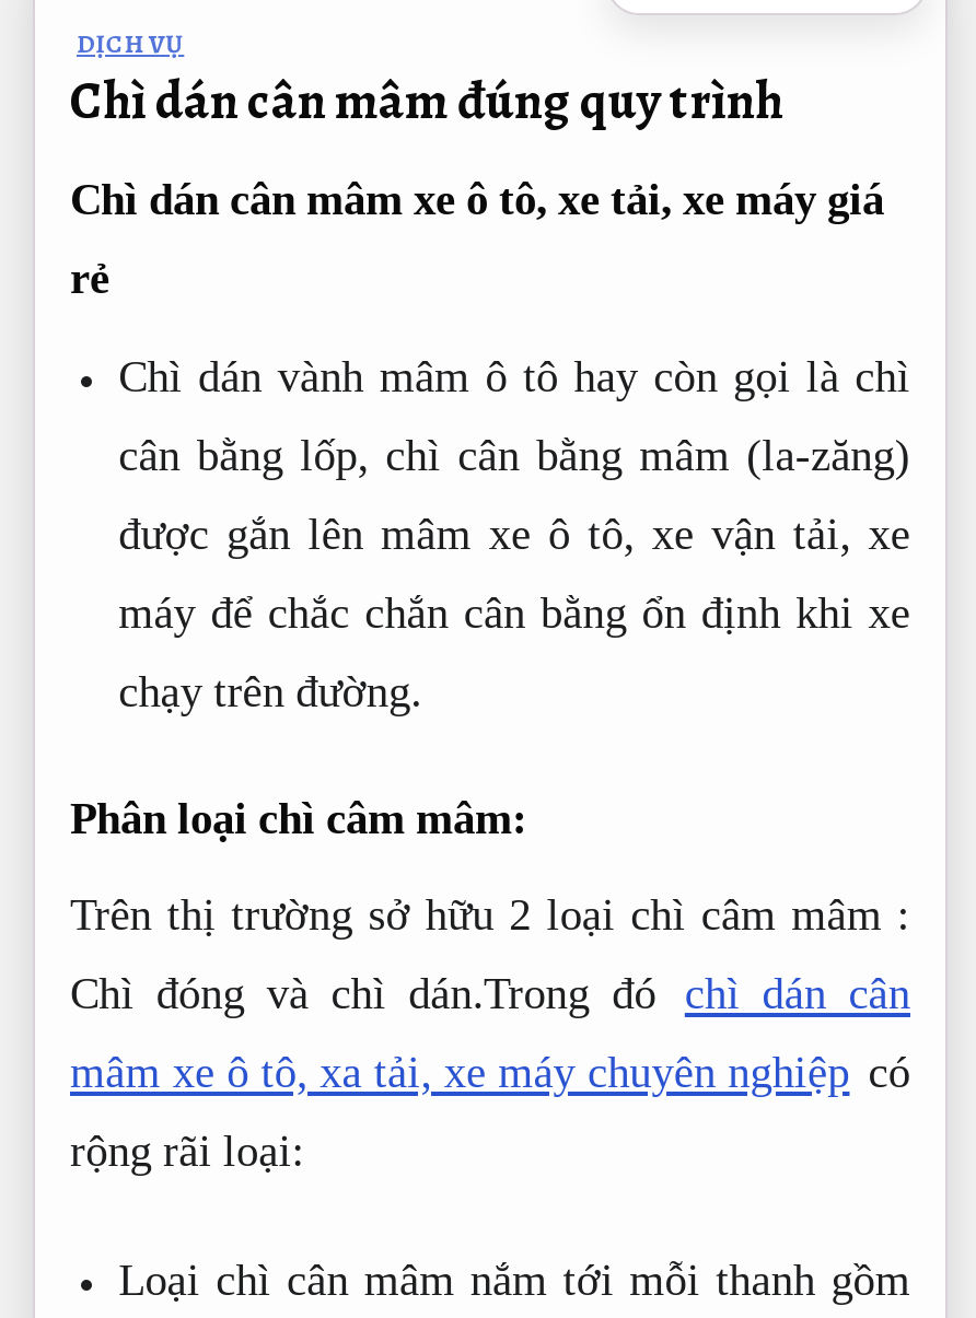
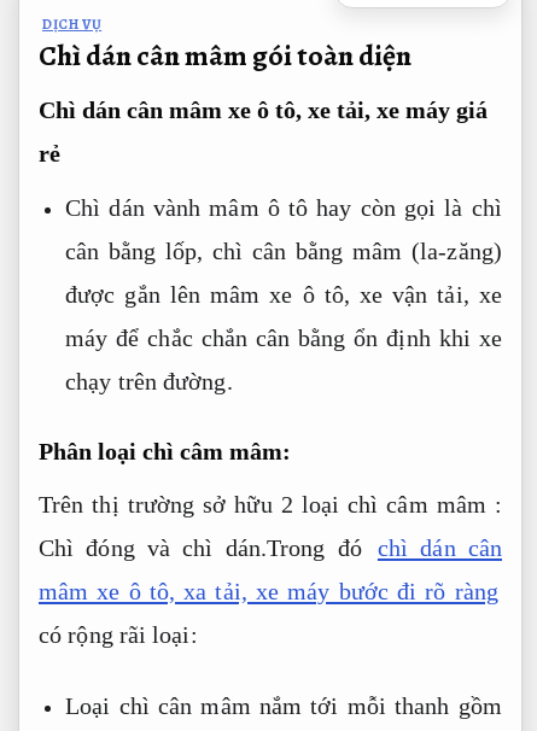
- Chì dán cân mâm đúng quy trình
+ Chì dán cân mâm gói toàn diện

- mâm xe ô tô, xa tải, xe máy chuyên nghiệp có
+ mâm xe ô tô, xa tải, xe máy bước đi rõ ràng

- rộng rãi loại:
+ có rộng rãi loại:
